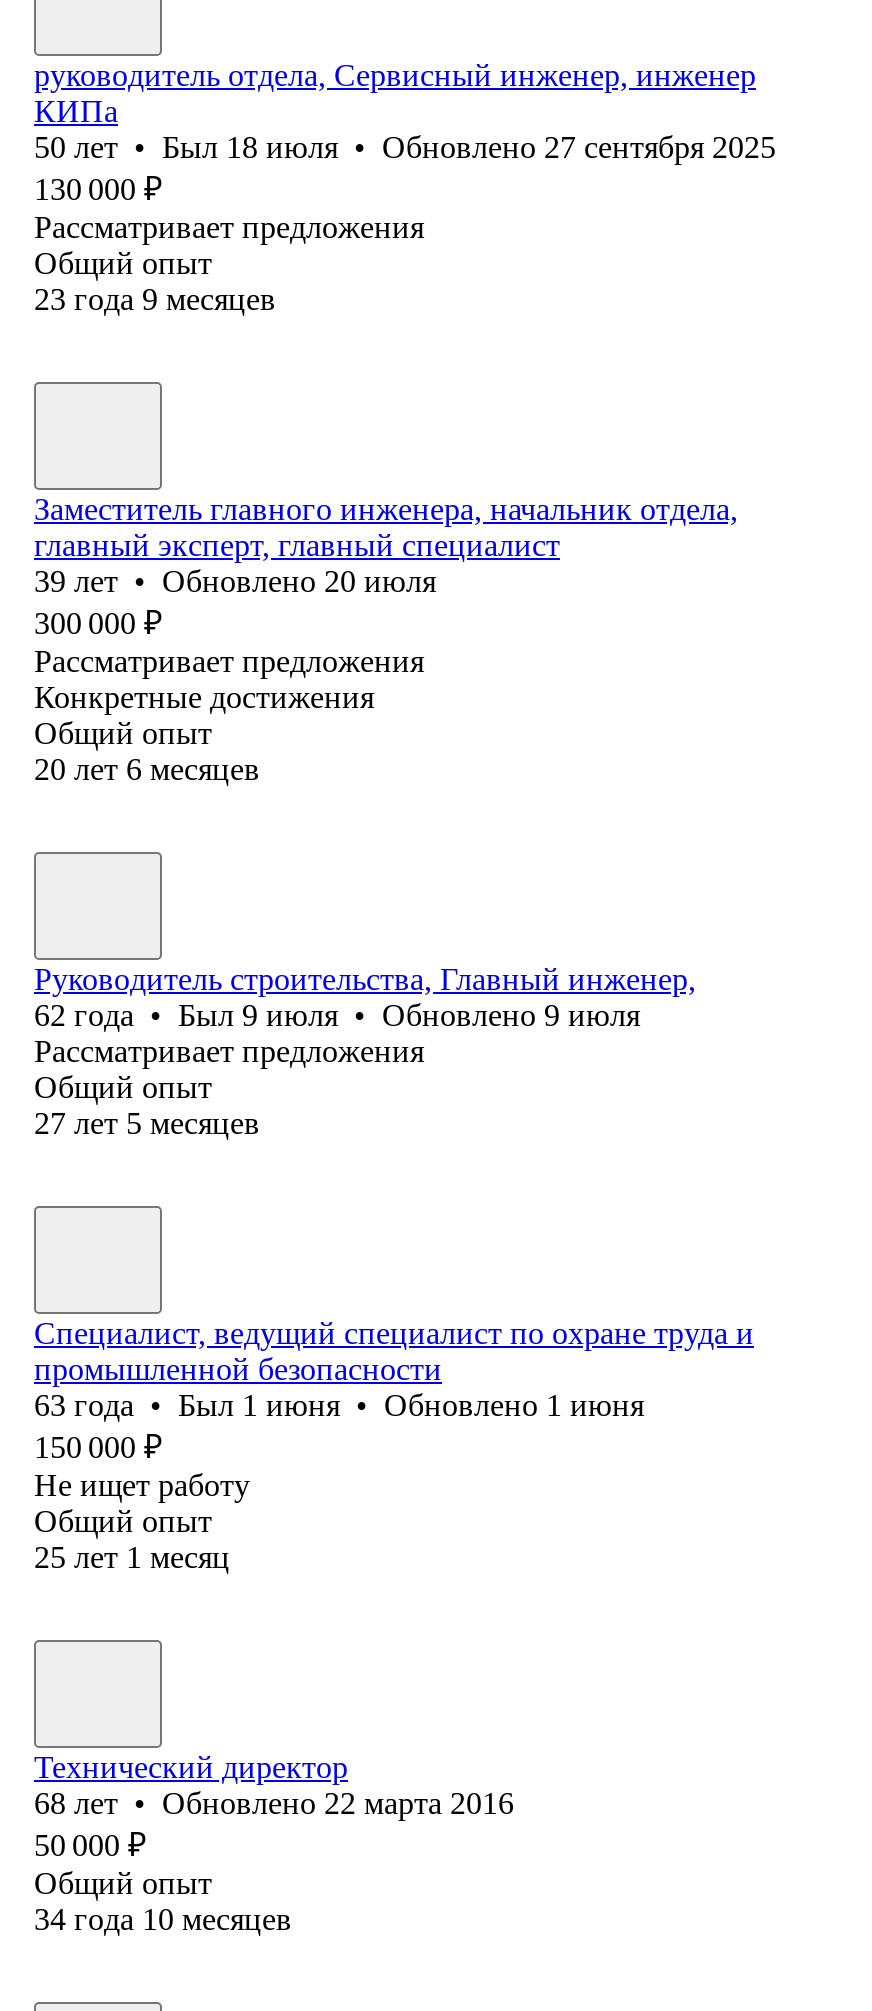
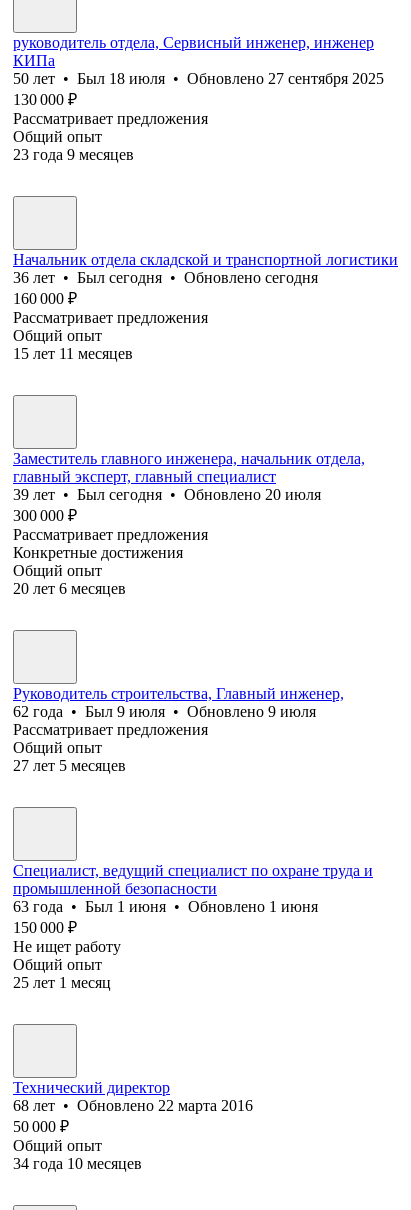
+ Начальник отдела складской и транспортной логистики
+ 36 лет • Был сегодня • Обновлено сегодня
+ 160 000 ₽
+ Рассматривает предложения
+ Общий опыт
+ 15 лет 11 месяцев

- 39 лет • Обновлено 20 июля
+ 39 лет • Был сегодня • Обновлено 20 июля
